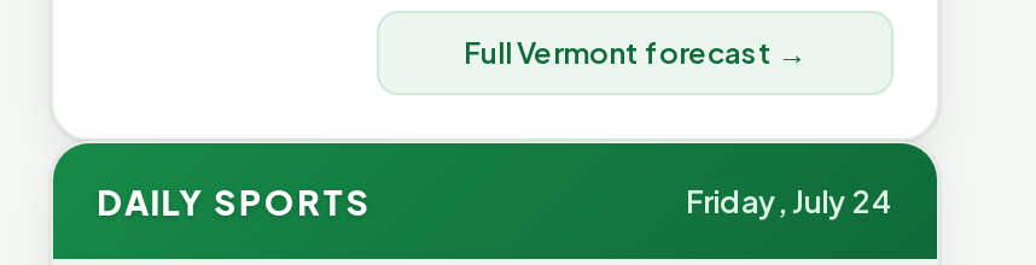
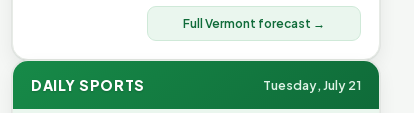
- Friday, July 24
+ Tuesday, July 21
